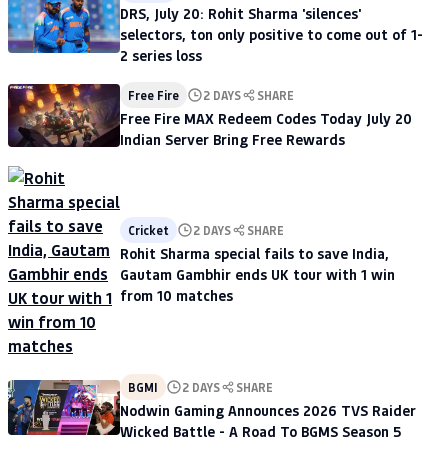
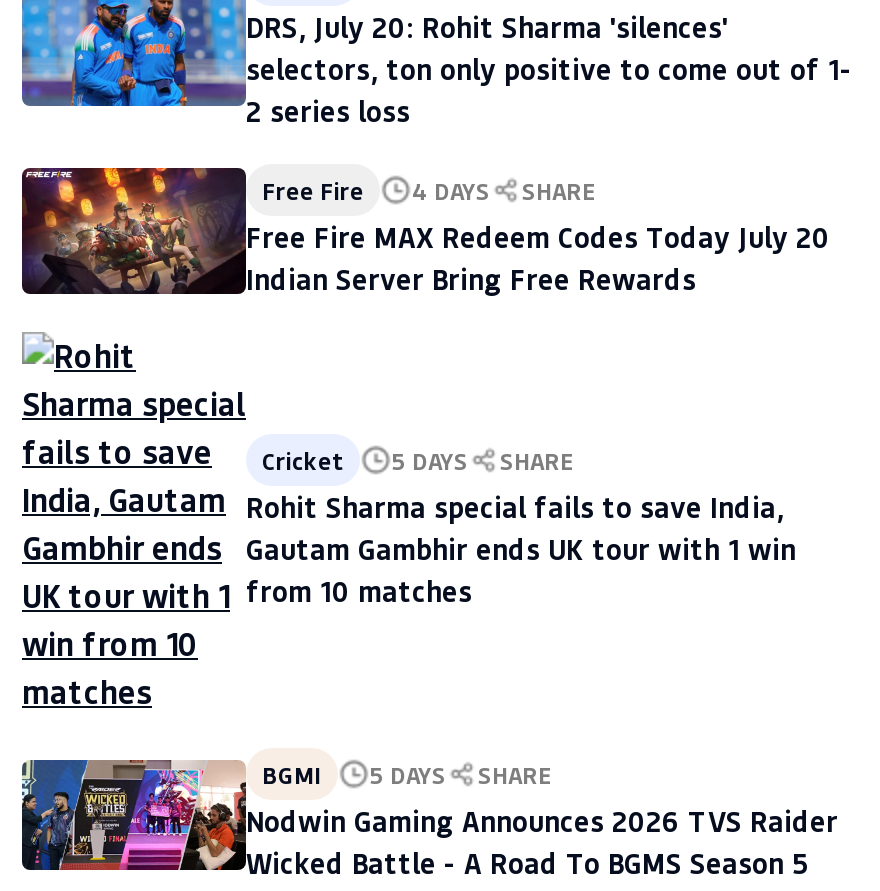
- Free Fire 2 DAYS SHARE
+ Free Fire 4 DAYS SHARE

- Cricket 2 DAYS SHARE
+ Cricket 5 DAYS SHARE

- BGMI 2 DAYS SHARE
+ BGMI 5 DAYS SHARE
